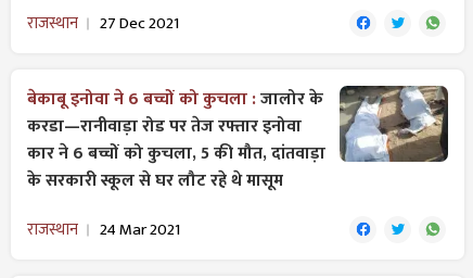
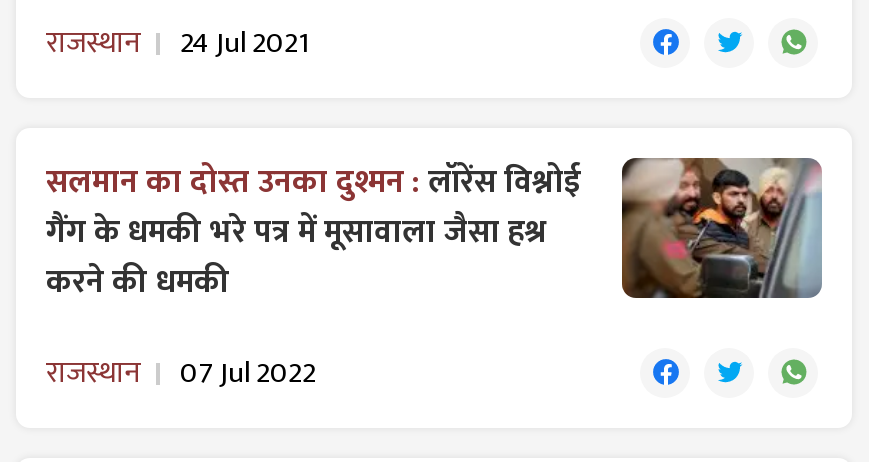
- राजस्थान 27 Dec 2021
+ राजस्थान 24 Jul 2021

- [image]
- बेकाबू इनोवा ने 6 बच्चों को कुचला : जालोर के
- करडा—रानीवाड़ा रोड पर तेज रफ्तार इनोवा
- कार ने 6 बच्चों को कुचला, 5 की मौत, दांतवाड़ा
- के सरकारी स्कूल से घर लौट रहे थे मासूम
+ [image]
+ सलमान का दोस्त उनका दुश्मन : लॉरेंस विश्नोई
+ गैंग के धमकी भरे पत्र में मूसावाला जैसा हश्र
+ करने की धमकी

- राजस्थान 24 Mar 2021
+ राजस्थान 07 Jul 2022
